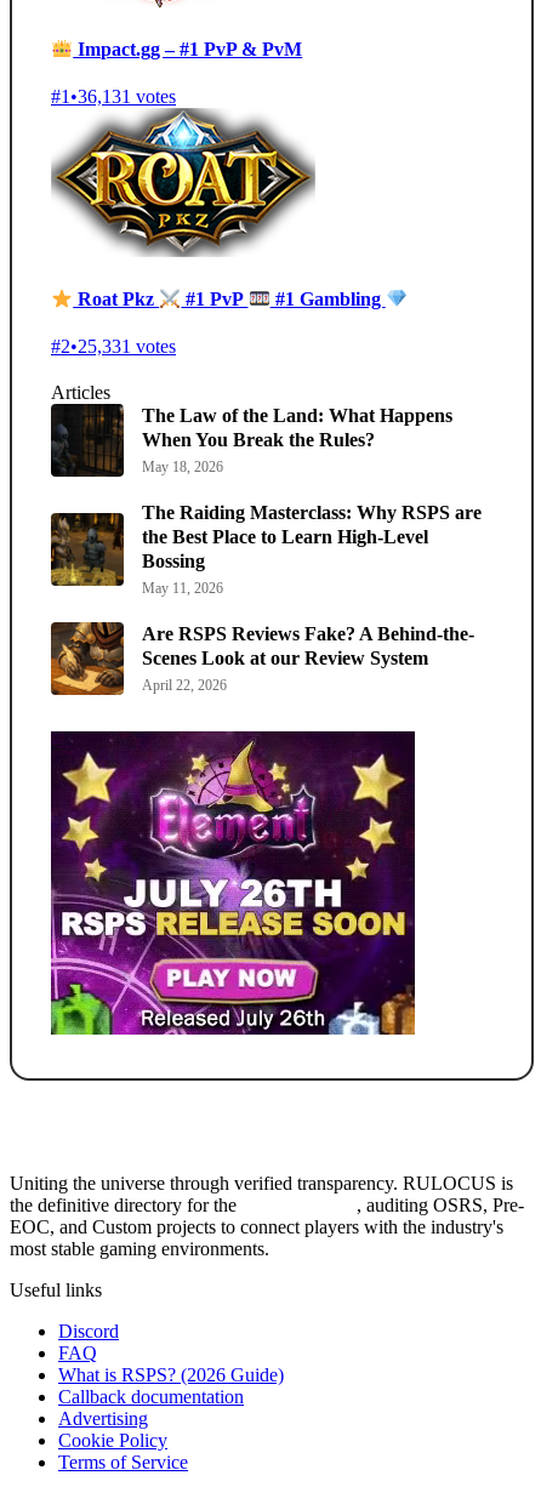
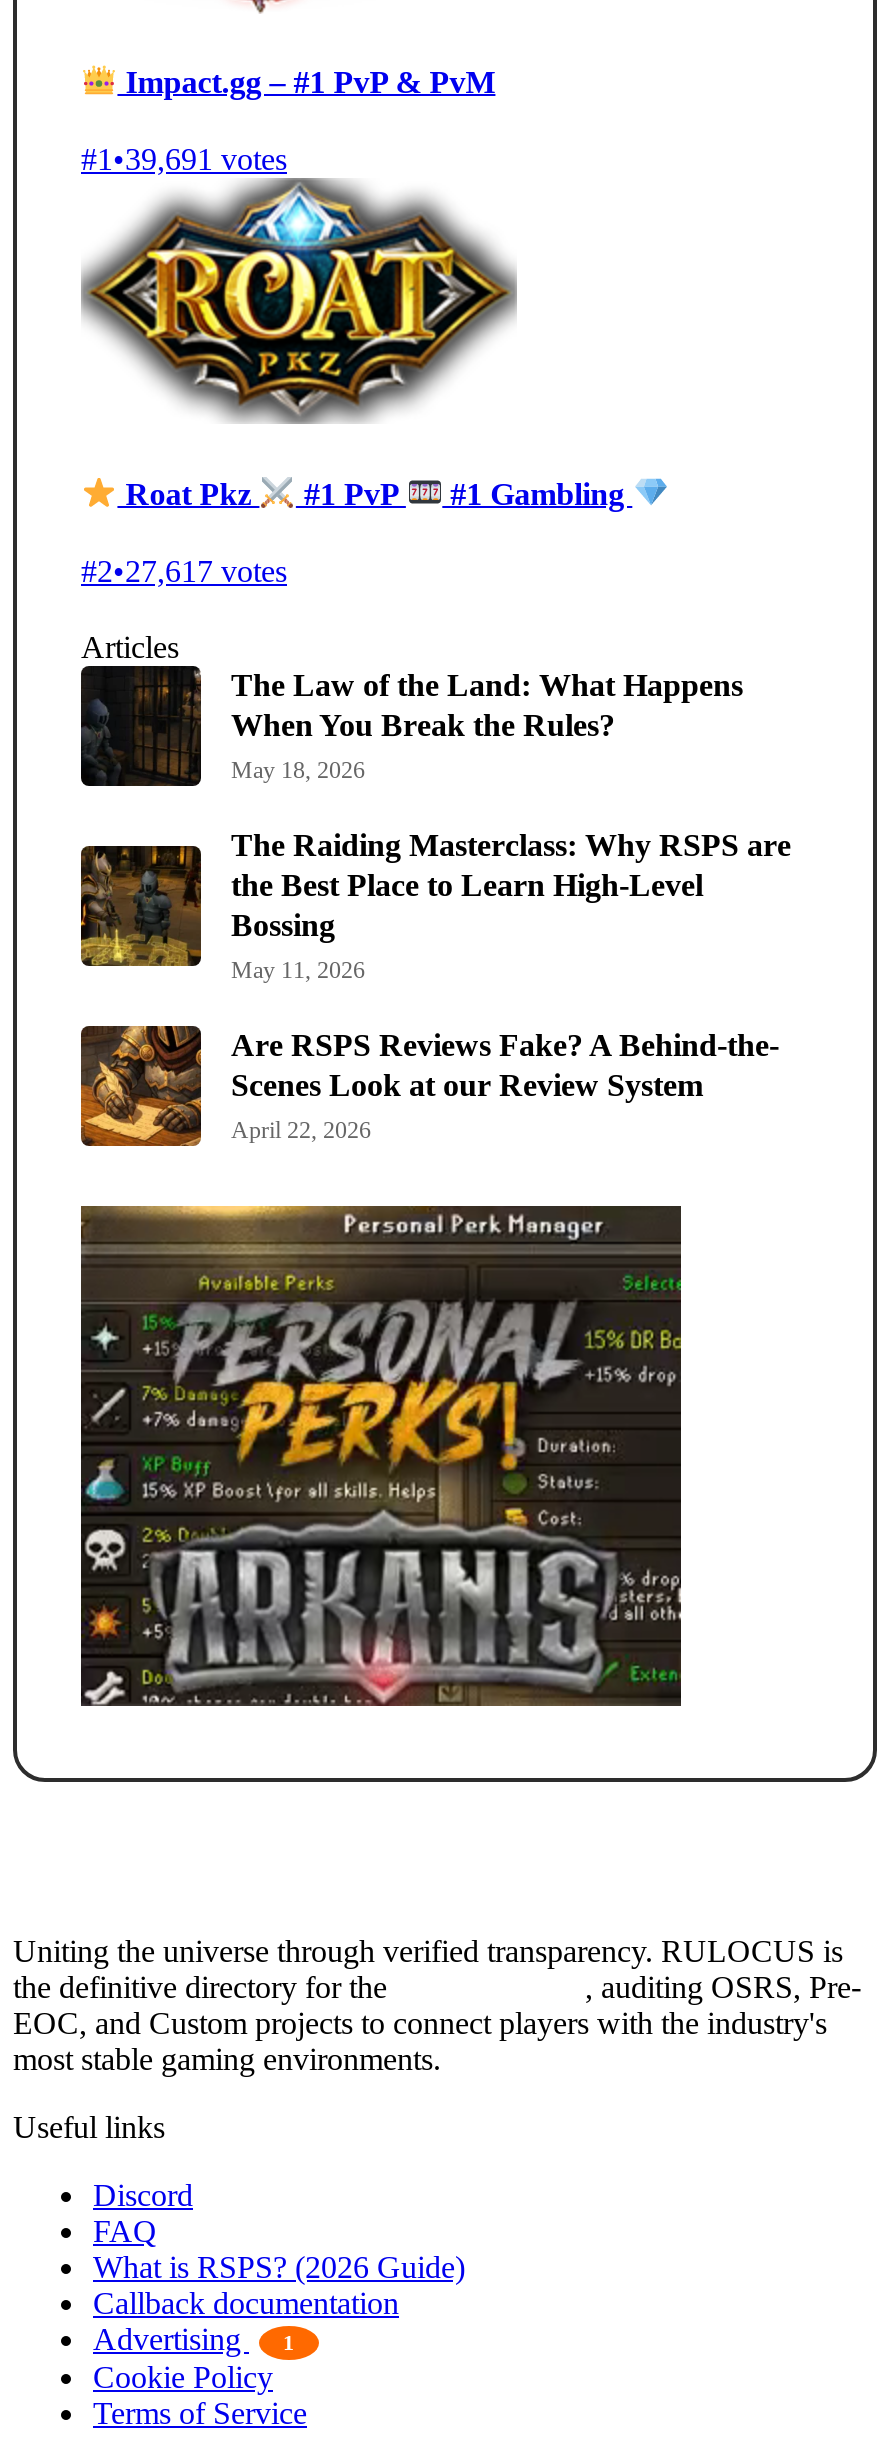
- #1•36,131 votes
+ #1•39,691 votes

- #2•25,331 votes
+ #2•27,617 votes

- [image]
+ [image]

+ 1
